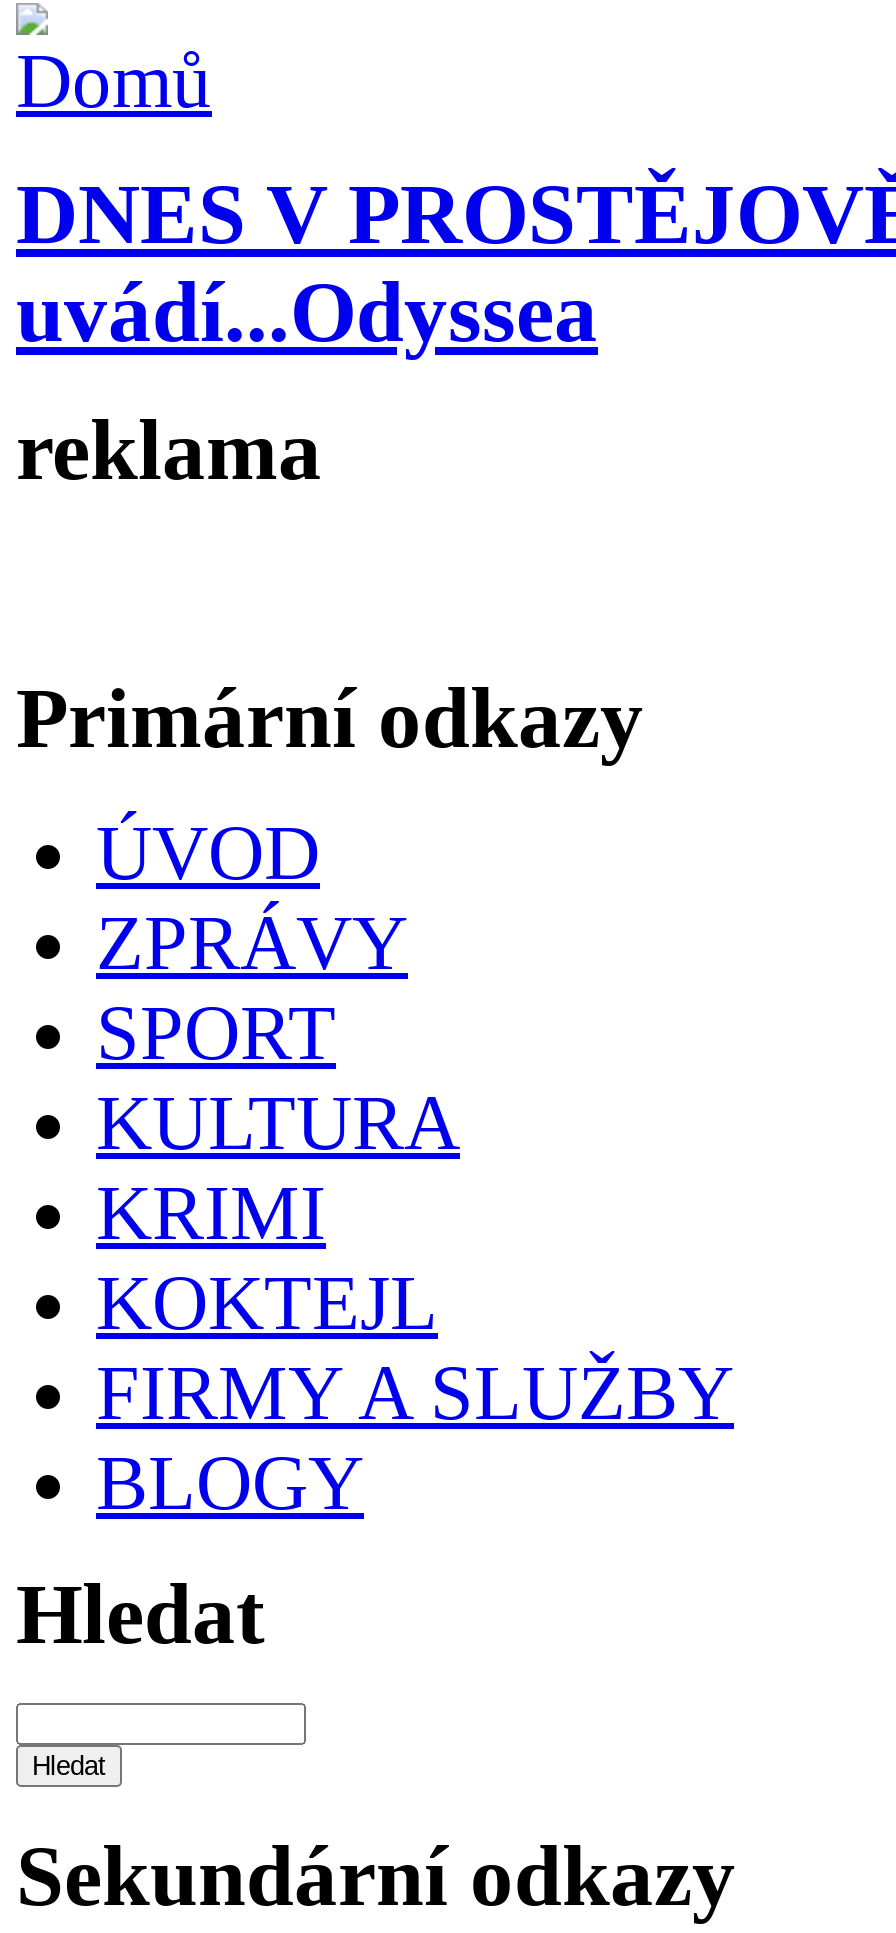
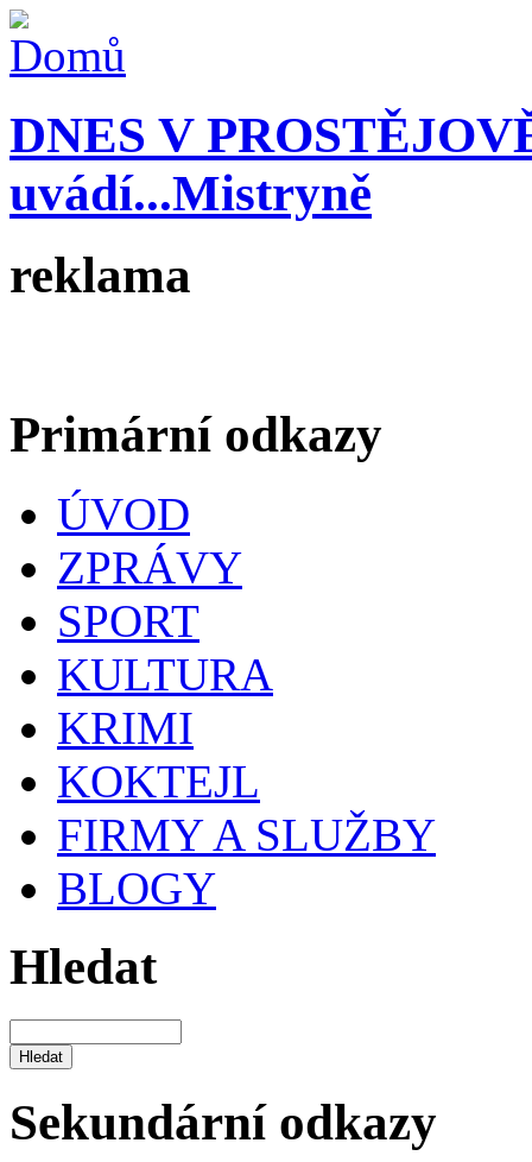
- uvádí...Odyssea
+ uvádí...Mistryně
